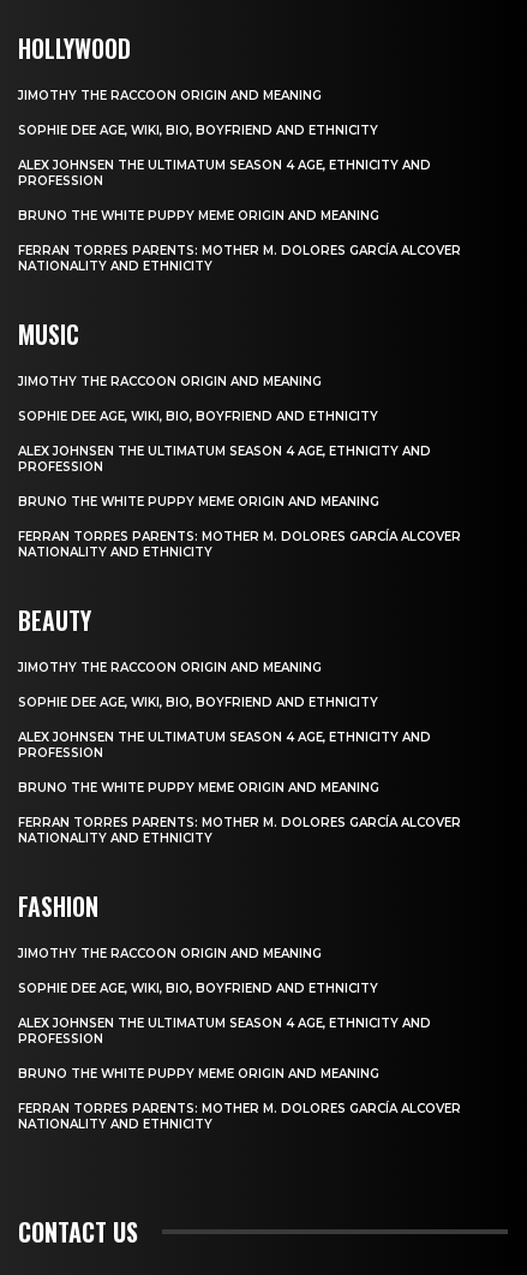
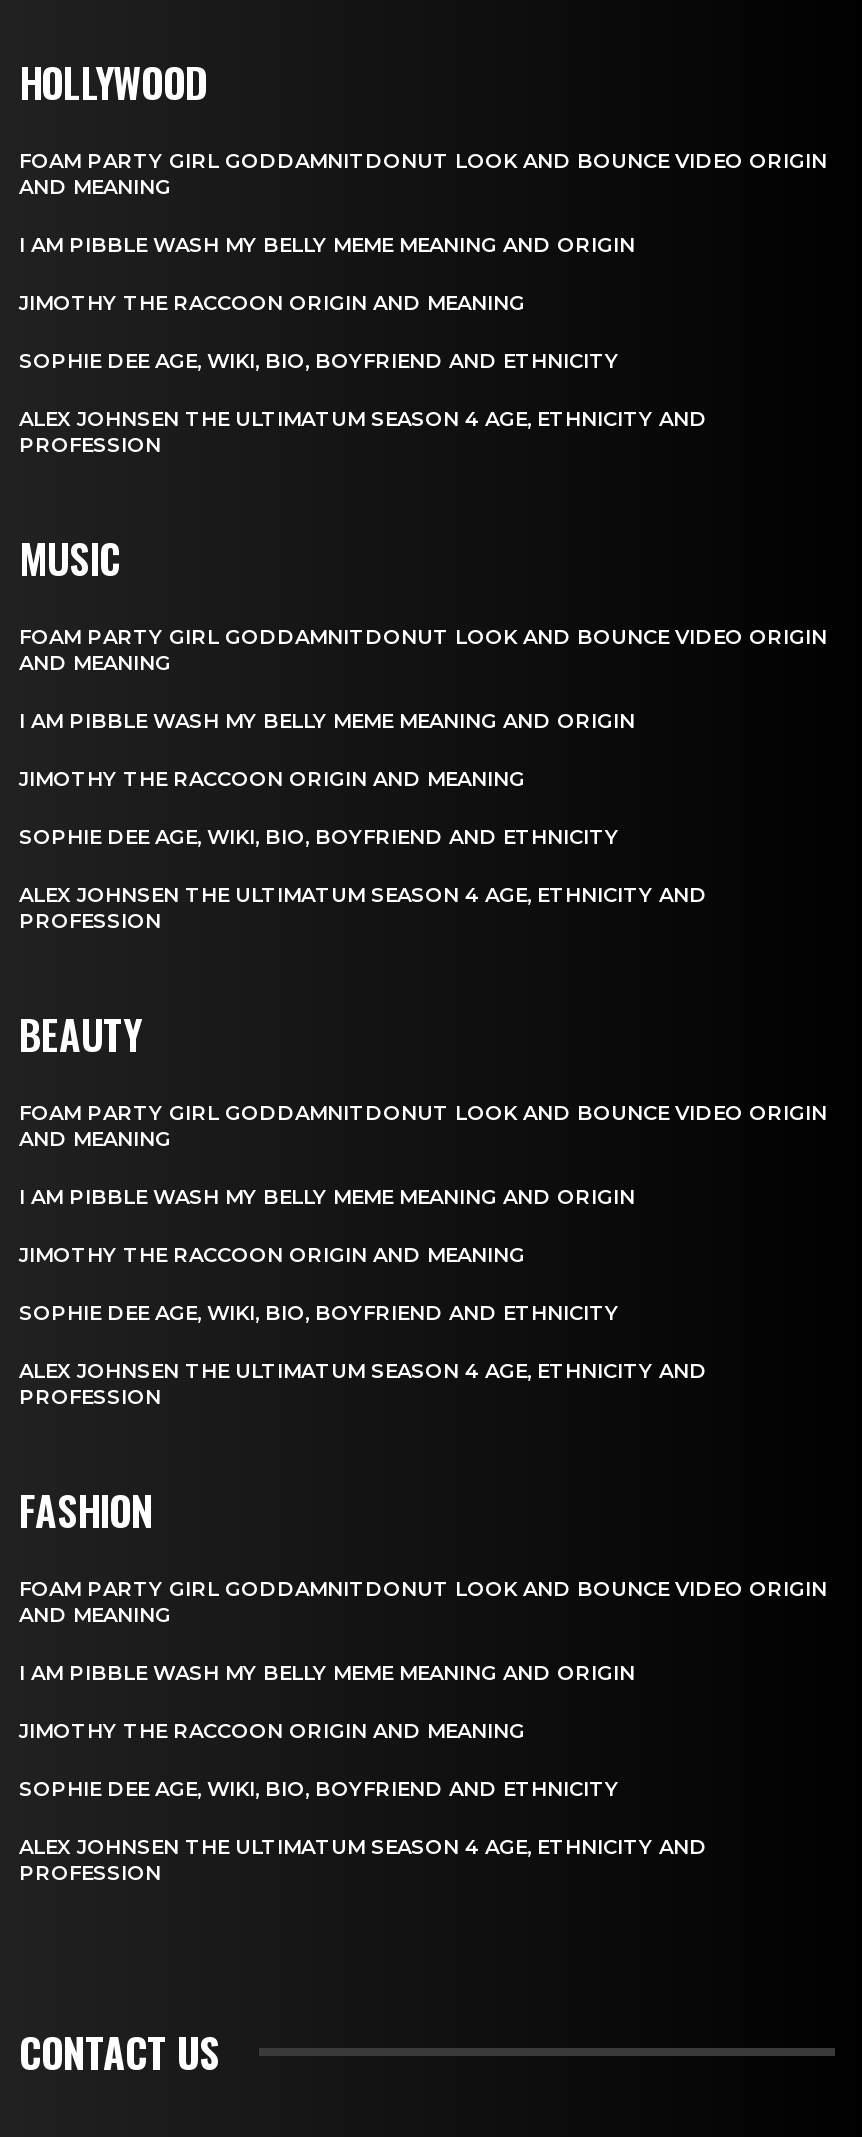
+ FOAM PARTY GIRL GODDAMNITDONUT LOOK AND BOUNCE VIDEO ORIGIN
+ AND MEANING
+ I AM PIBBLE WASH MY BELLY MEME MEANING AND ORIGIN

moved down: JIMOTHY THE RACCOON ORIGIN AND MEANING | SOPHIE DEE AGE, WIKI, BIO, BOYFRIEND AND ETHNICITY | ALEX JOHNSEN THE ULTIMATUM SEASON 4 AGE, ETHNICITY AND | PROFESSION

- BRUNO THE WHITE PUPPY MEME ORIGIN AND MEANING
- FERRAN TORRES PARENTS: MOTHER M. DOLORES GARCÍA ALCOVER
- NATIONALITY AND ETHNICITY

+ FOAM PARTY GIRL GODDAMNITDONUT LOOK AND BOUNCE VIDEO ORIGIN
+ AND MEANING
+ I AM PIBBLE WASH MY BELLY MEME MEANING AND ORIGIN

moved down: JIMOTHY THE RACCOON ORIGIN AND MEANING | SOPHIE DEE AGE, WIKI, BIO, BOYFRIEND AND ETHNICITY | ALEX JOHNSEN THE ULTIMATUM SEASON 4 AGE, ETHNICITY AND | PROFESSION

- BRUNO THE WHITE PUPPY MEME ORIGIN AND MEANING
- FERRAN TORRES PARENTS: MOTHER M. DOLORES GARCÍA ALCOVER
- NATIONALITY AND ETHNICITY

+ FOAM PARTY GIRL GODDAMNITDONUT LOOK AND BOUNCE VIDEO ORIGIN
+ AND MEANING
+ I AM PIBBLE WASH MY BELLY MEME MEANING AND ORIGIN

moved down: JIMOTHY THE RACCOON ORIGIN AND MEANING | SOPHIE DEE AGE, WIKI, BIO, BOYFRIEND AND ETHNICITY | ALEX JOHNSEN THE ULTIMATUM SEASON 4 AGE, ETHNICITY AND | PROFESSION

- BRUNO THE WHITE PUPPY MEME ORIGIN AND MEANING
- FERRAN TORRES PARENTS: MOTHER M. DOLORES GARCÍA ALCOVER
- NATIONALITY AND ETHNICITY

+ FOAM PARTY GIRL GODDAMNITDONUT LOOK AND BOUNCE VIDEO ORIGIN
+ AND MEANING
+ I AM PIBBLE WASH MY BELLY MEME MEANING AND ORIGIN

moved down: JIMOTHY THE RACCOON ORIGIN AND MEANING | SOPHIE DEE AGE, WIKI, BIO, BOYFRIEND AND ETHNICITY | ALEX JOHNSEN THE ULTIMATUM SEASON 4 AGE, ETHNICITY AND | PROFESSION

- BRUNO THE WHITE PUPPY MEME ORIGIN AND MEANING
- FERRAN TORRES PARENTS: MOTHER M. DOLORES GARCÍA ALCOVER
- NATIONALITY AND ETHNICITY
